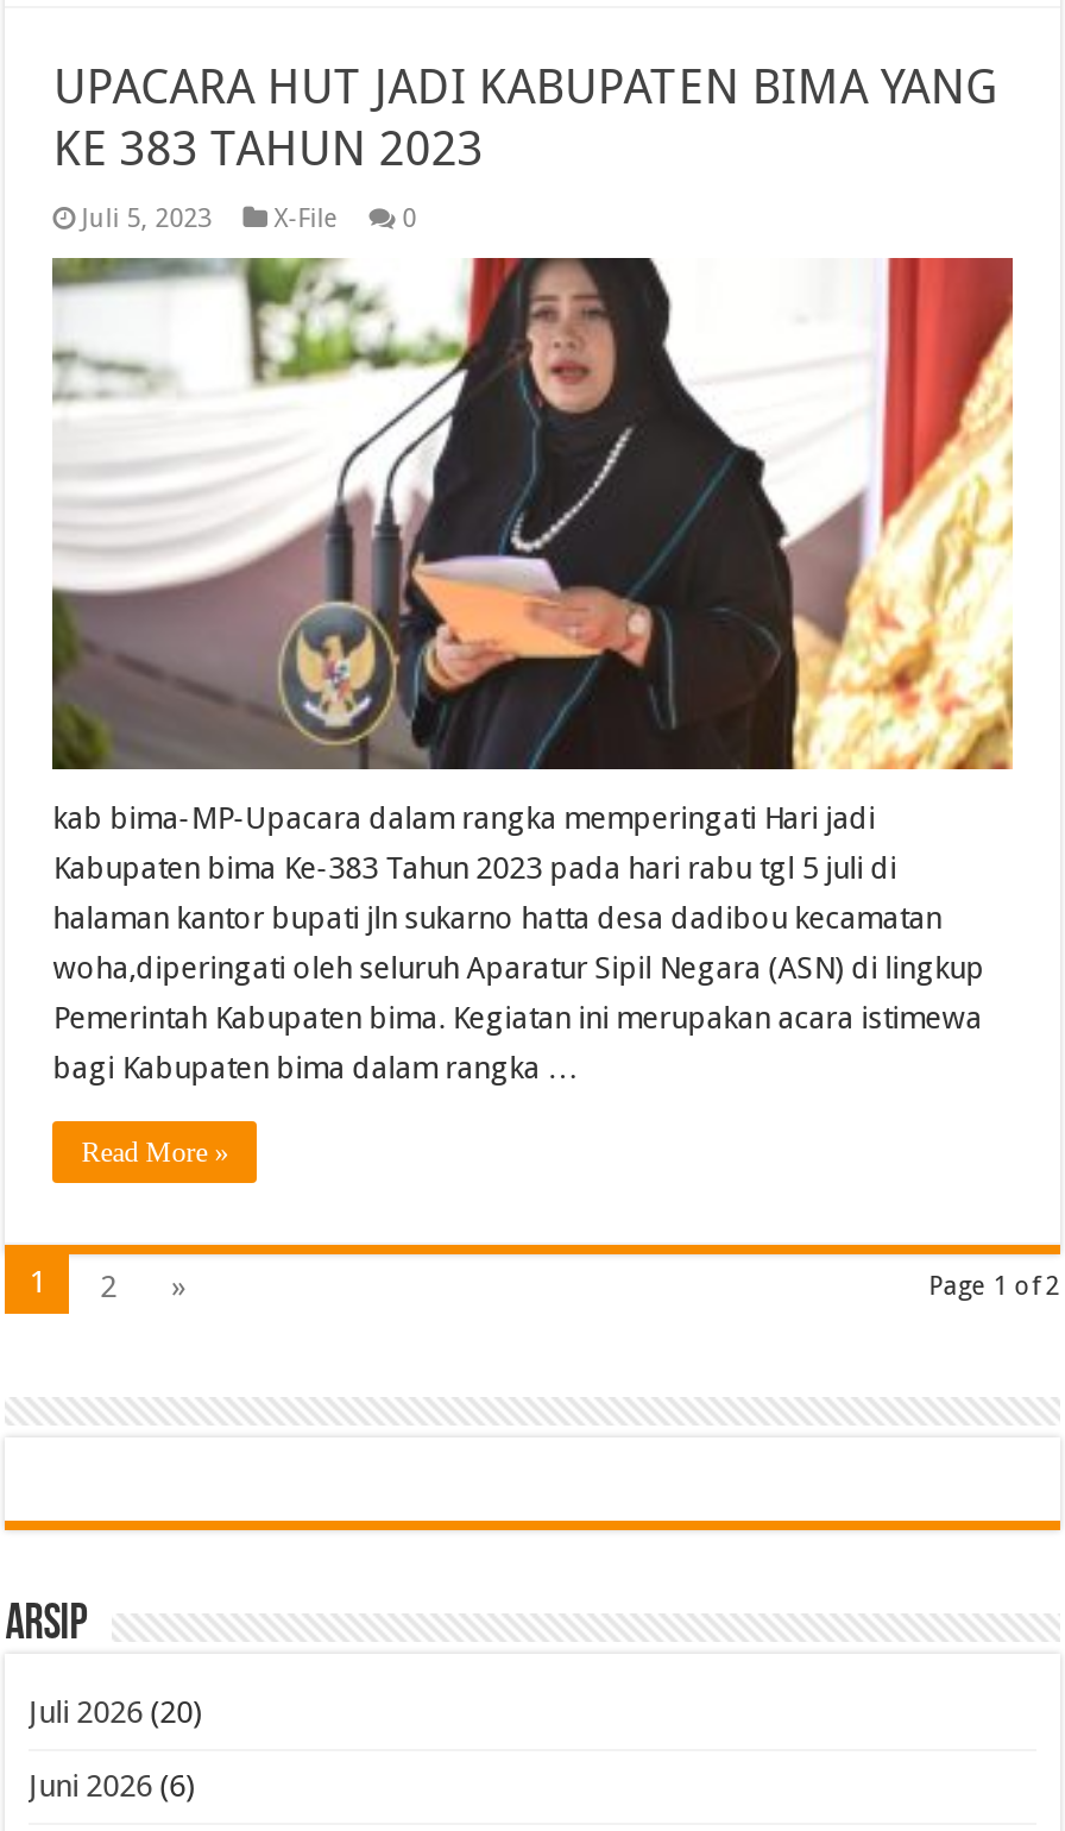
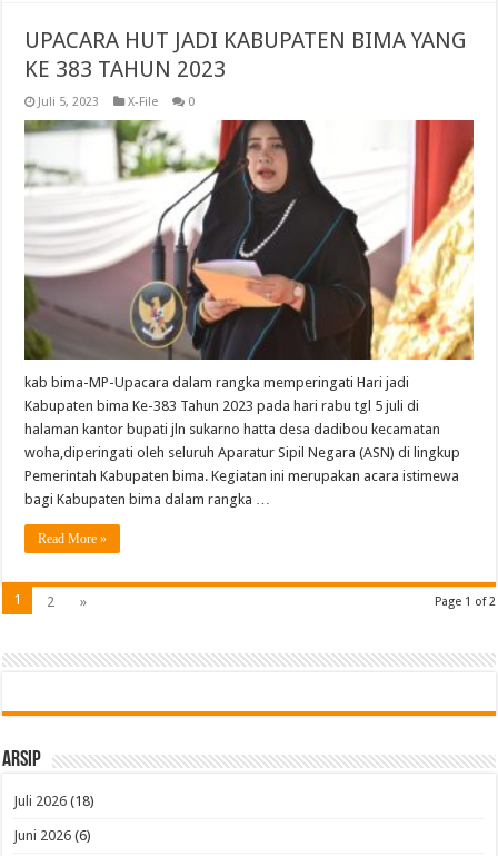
- Juli 2026 (20)
+ Juli 2026 (18)
